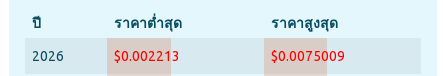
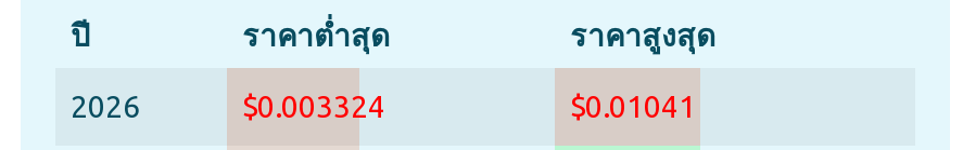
- $0.002213
+ $0.003324

- $0.0075009
+ $0.01041
